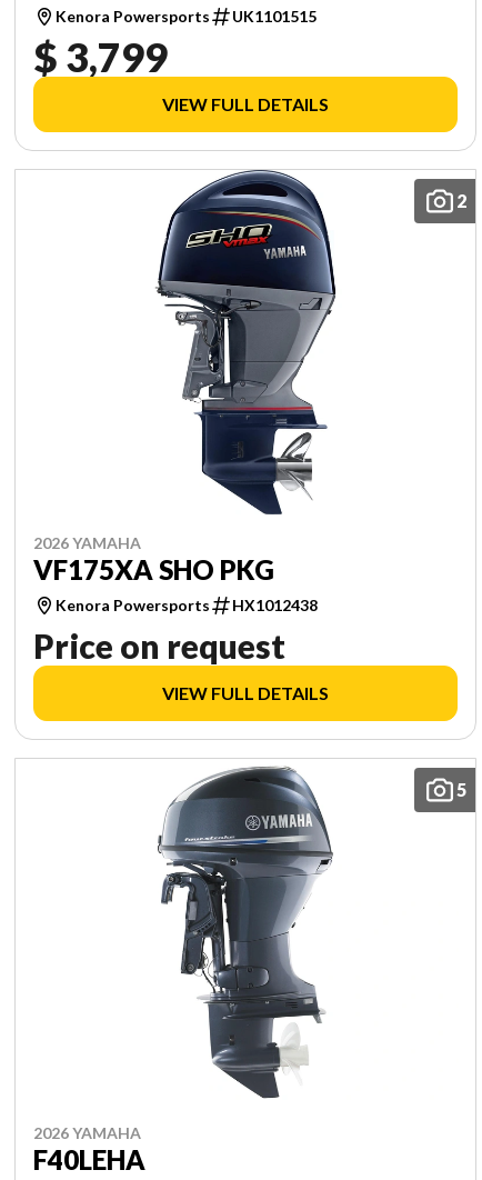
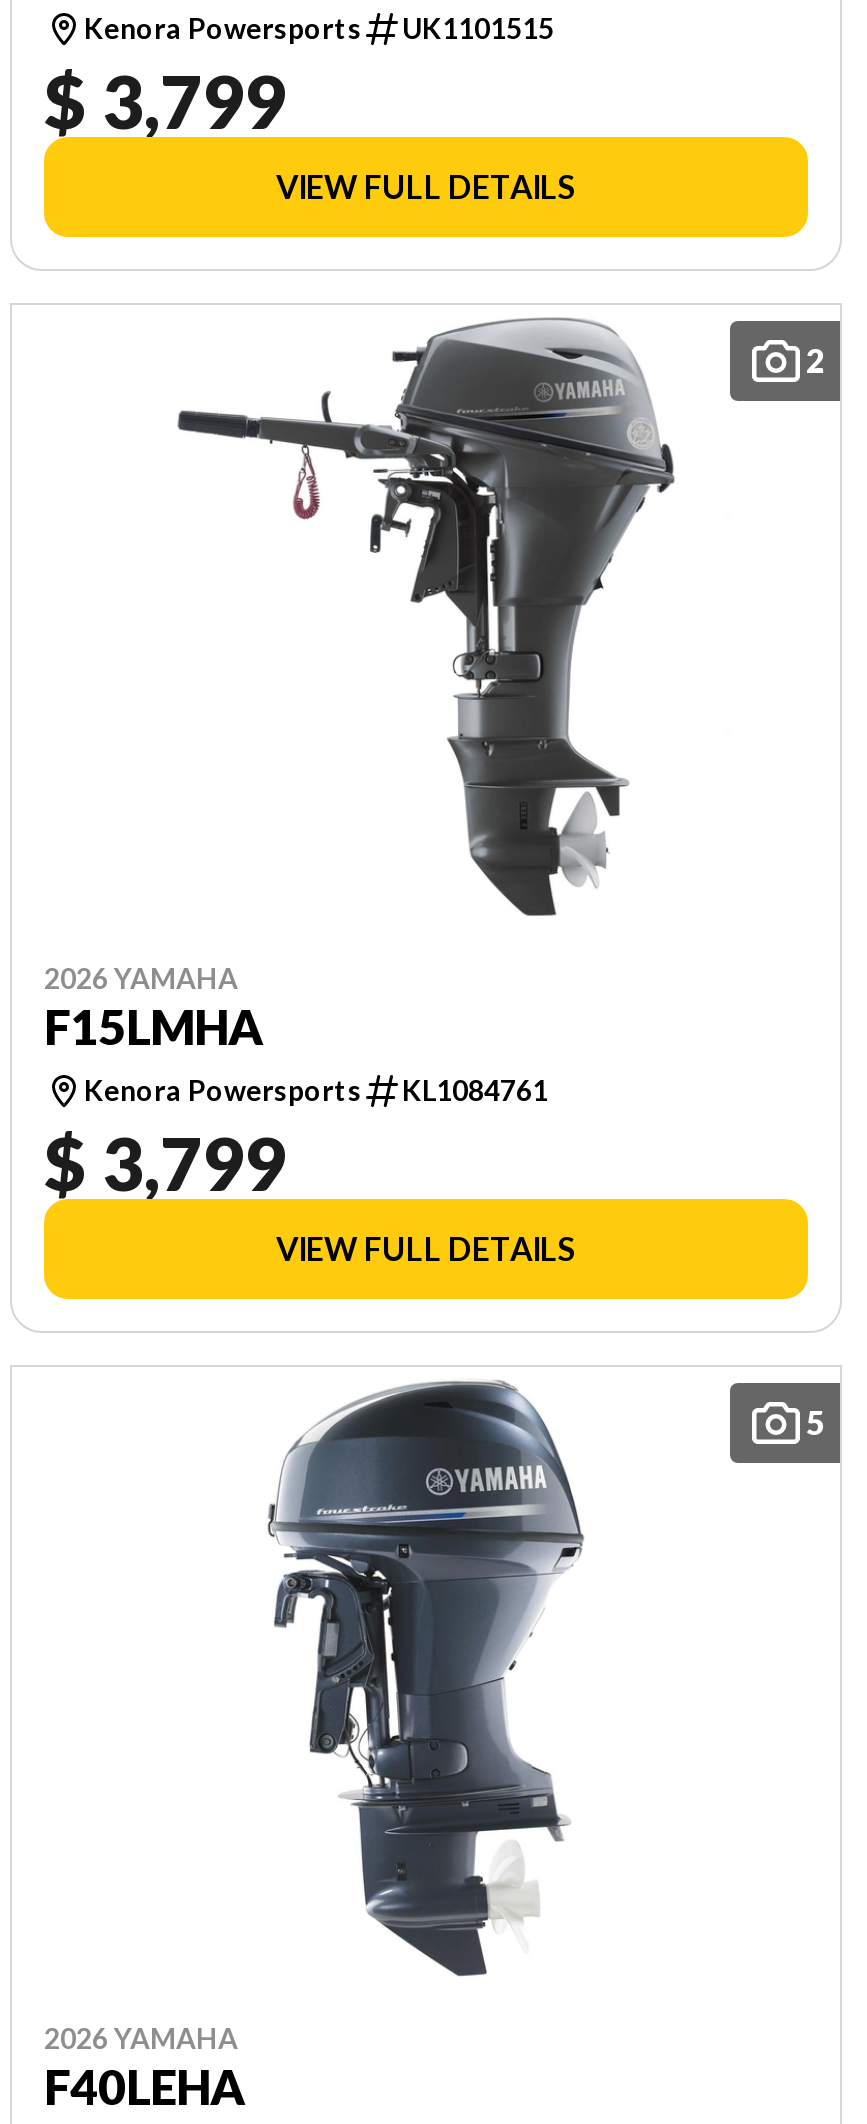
- [image]
- VF175XA SHO PKG
+ [image]
+ F15LMHA

- HX1012438
- Price on request
+ KL1084761
+ $ 3,799
